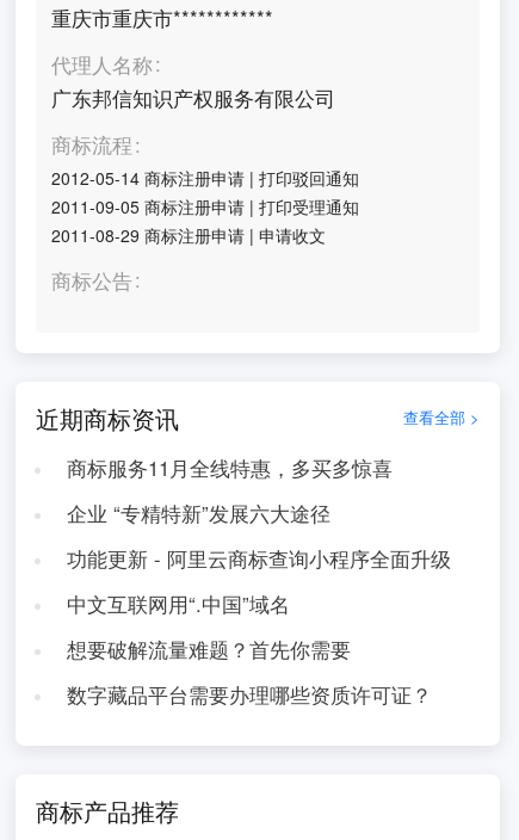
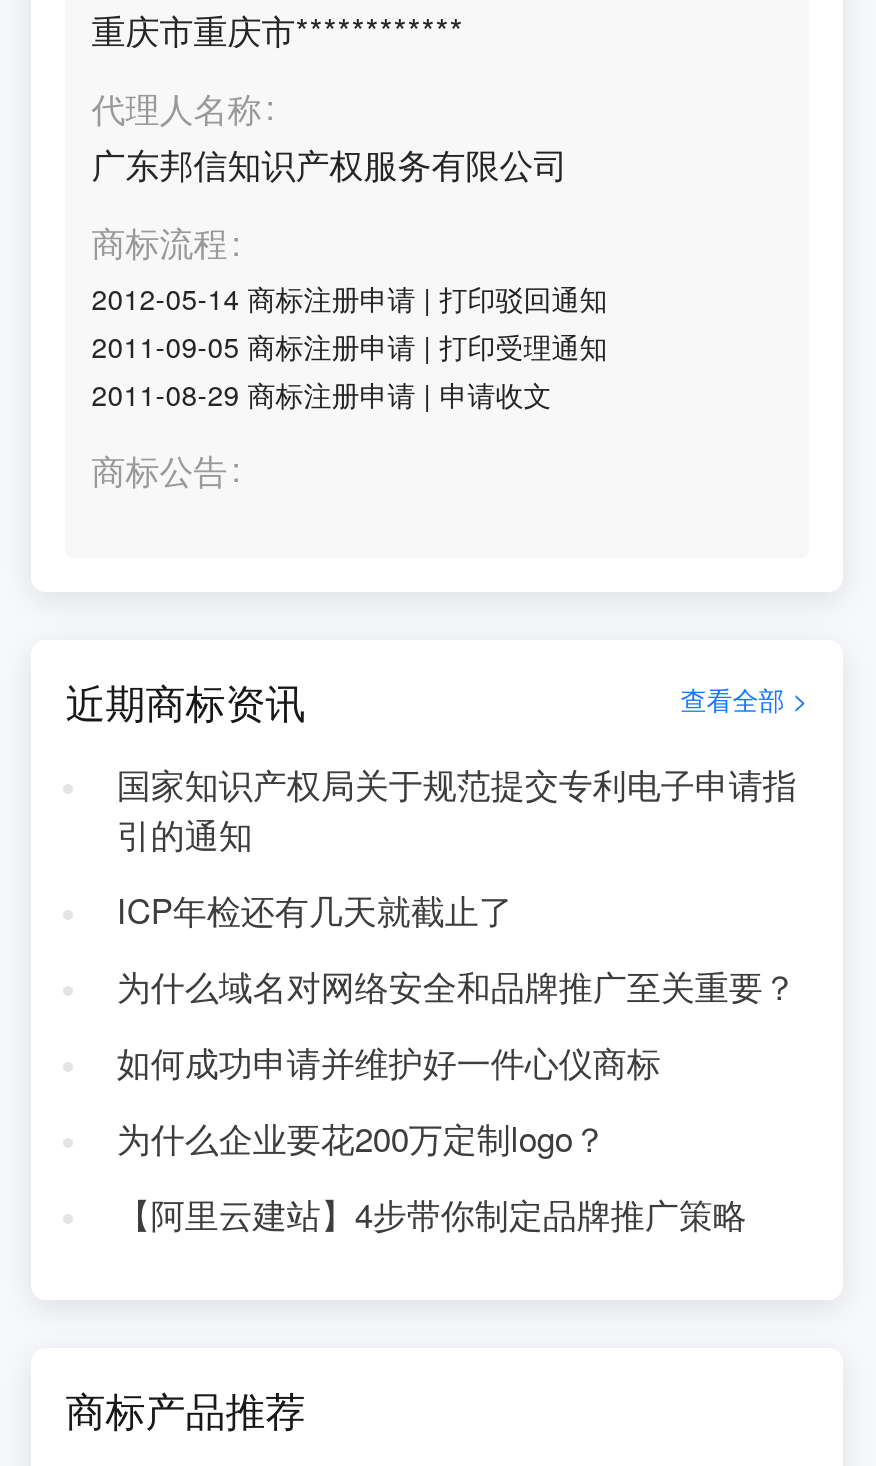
- 商标服务11月全线特惠，多买多惊喜
+ 国家知识产权局关于规范提交专利电子申请指
+ 引的通知

- 企业 “专精特新”发展六大途径
+ ICP年检还有几天就截止了

- 功能更新 - 阿里云商标查询小程序全面升级
+ 为什么域名对网络安全和品牌推广至关重要？

- 中文互联网用“.中国”域名
+ 如何成功申请并维护好一件心仪商标

- 想要破解流量难题？首先你需要
+ 为什么企业要花200万定制logo？

- 数字藏品平台需要办理哪些资质许可证？
+ 【阿里云建站】4步带你制定品牌推广策略
